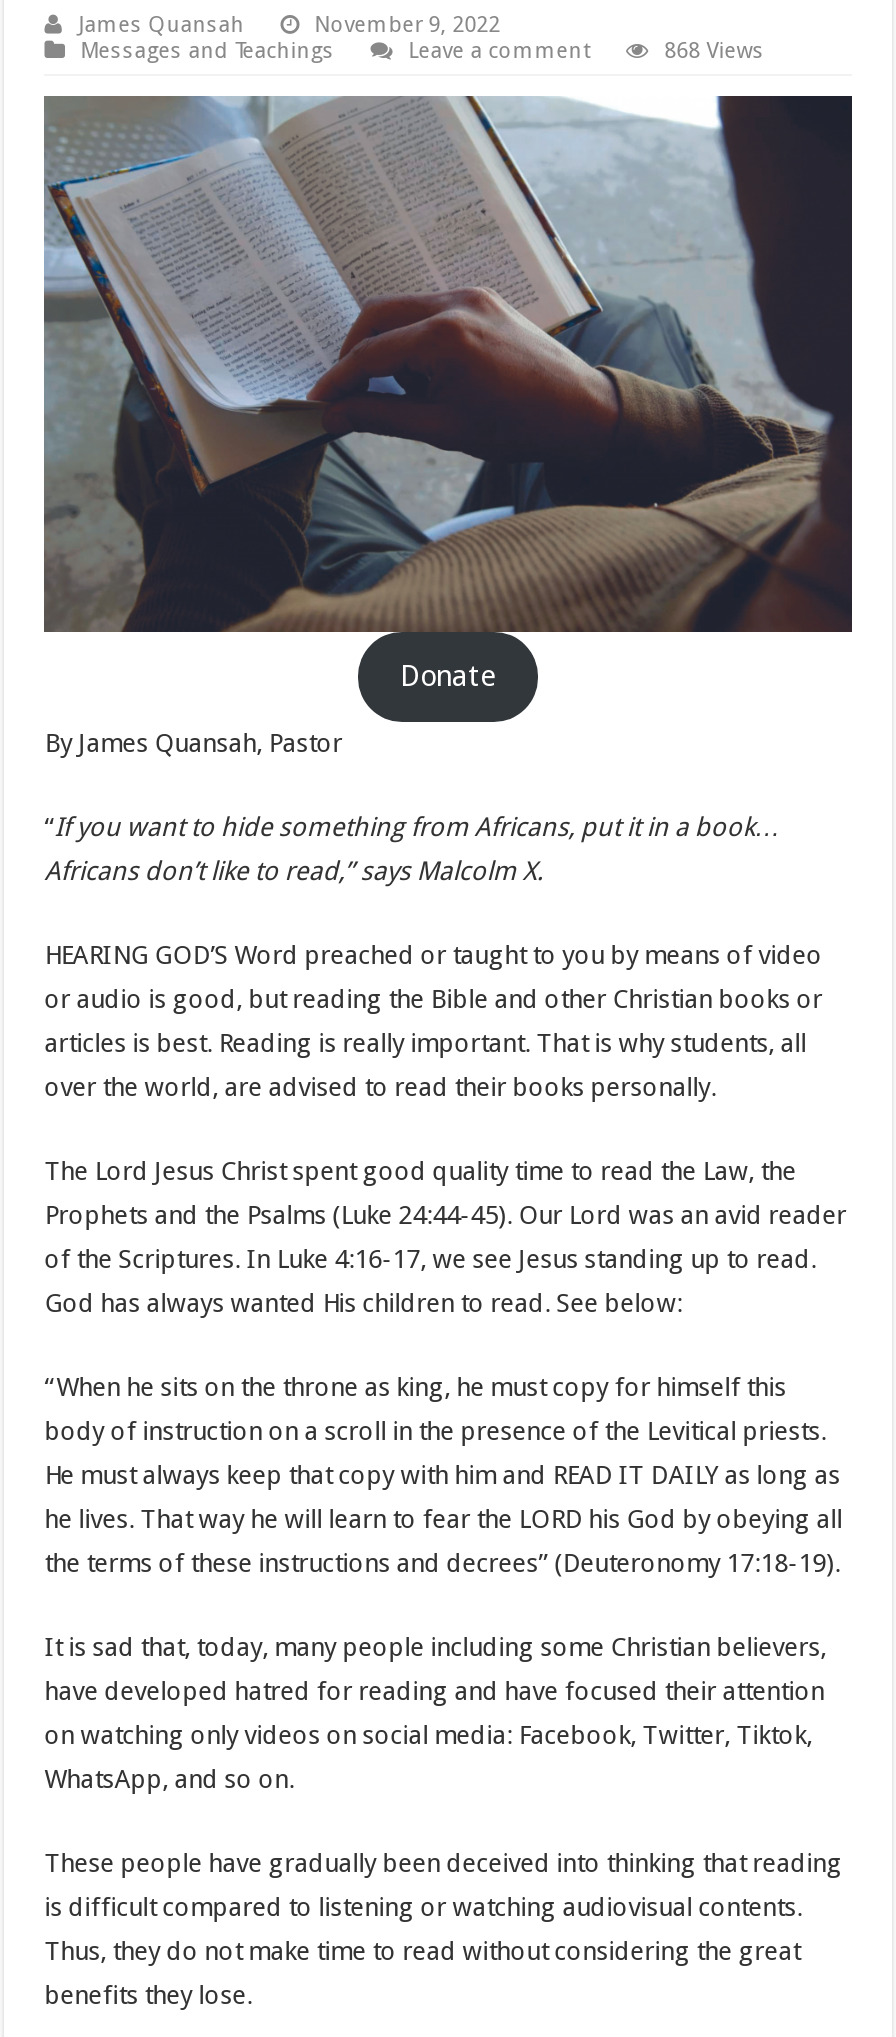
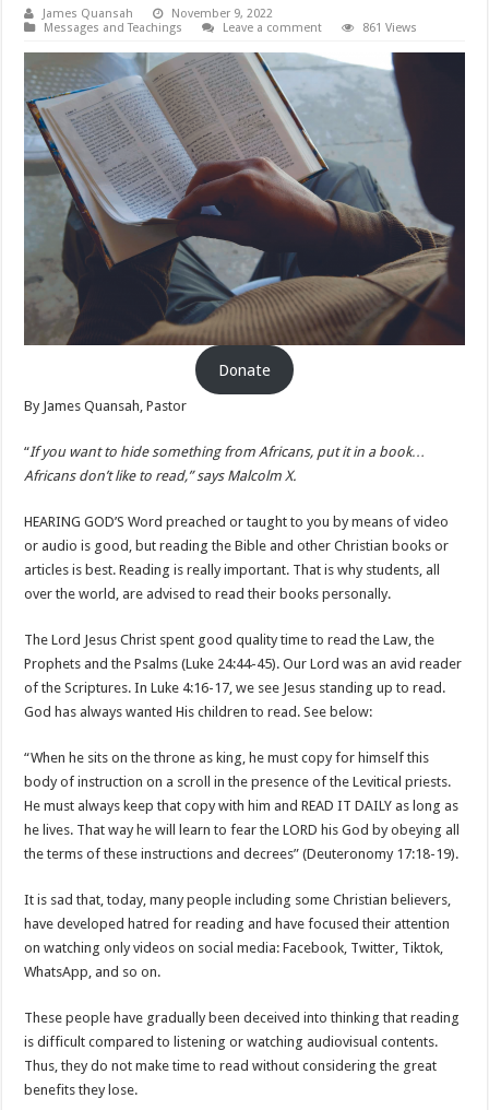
- 868 Views
+ 861 Views
